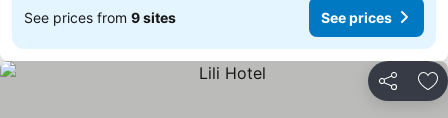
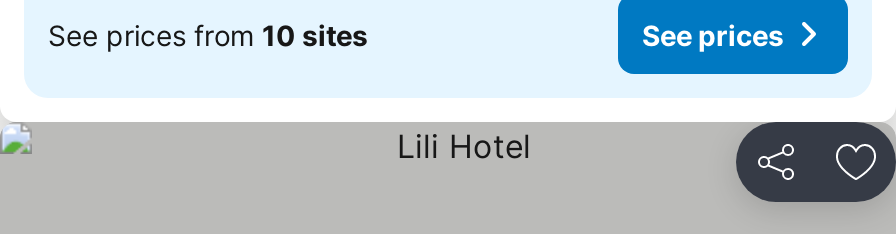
- See prices from 9 sites
+ See prices from 10 sites
